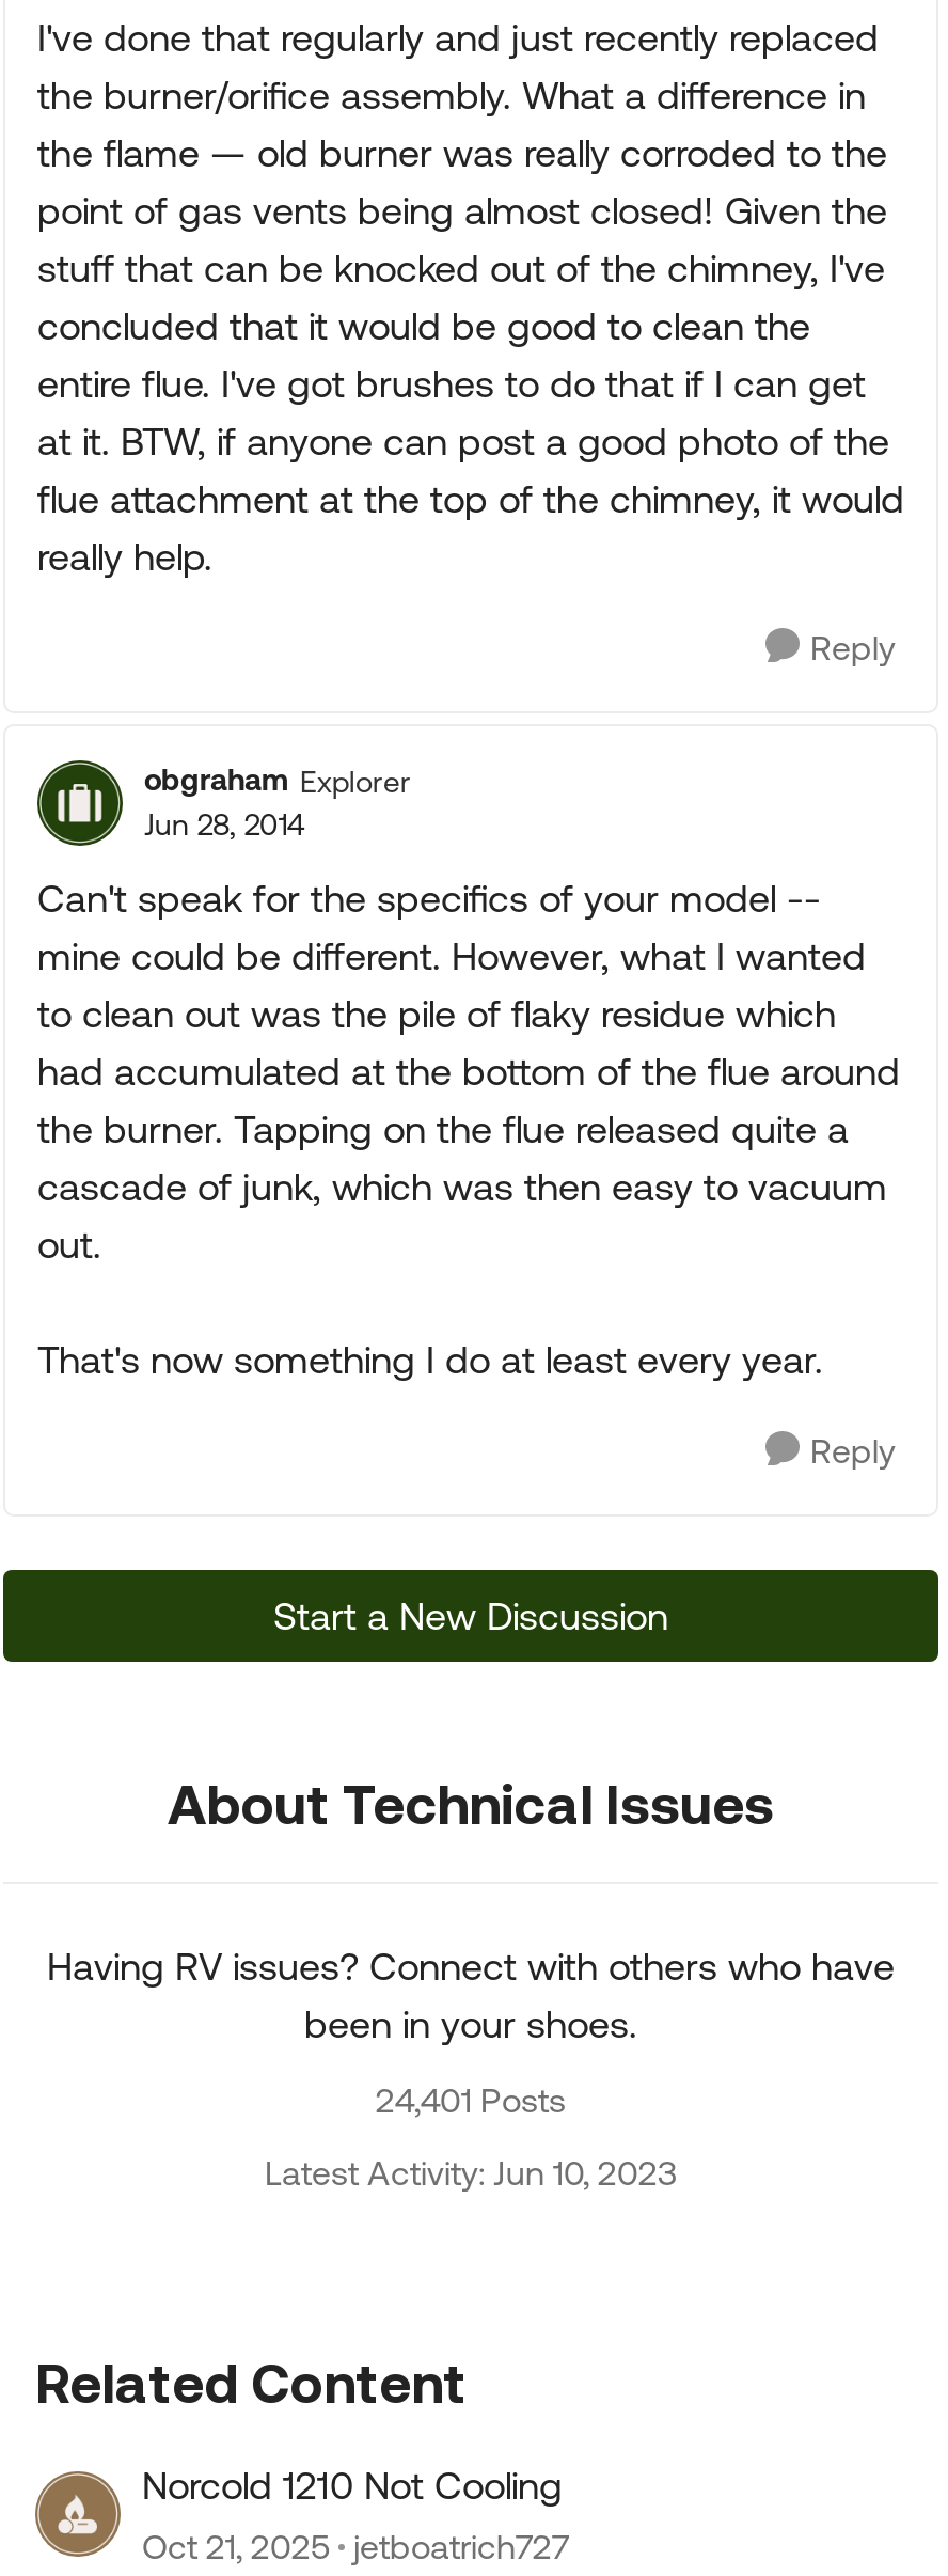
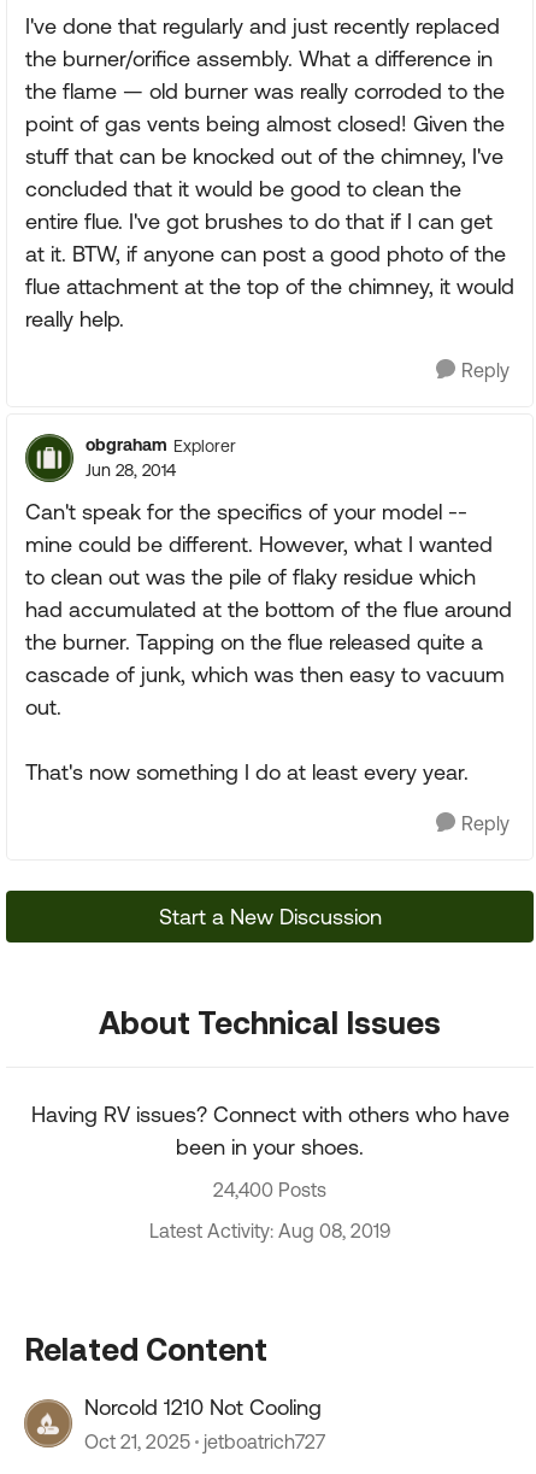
- 24,401 Posts
+ 24,400 Posts

- Latest Activity: Jun 10, 2023
+ Latest Activity: Aug 08, 2019
